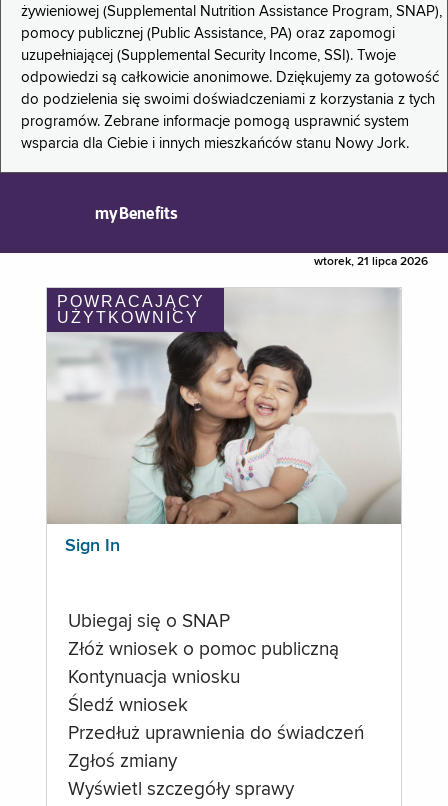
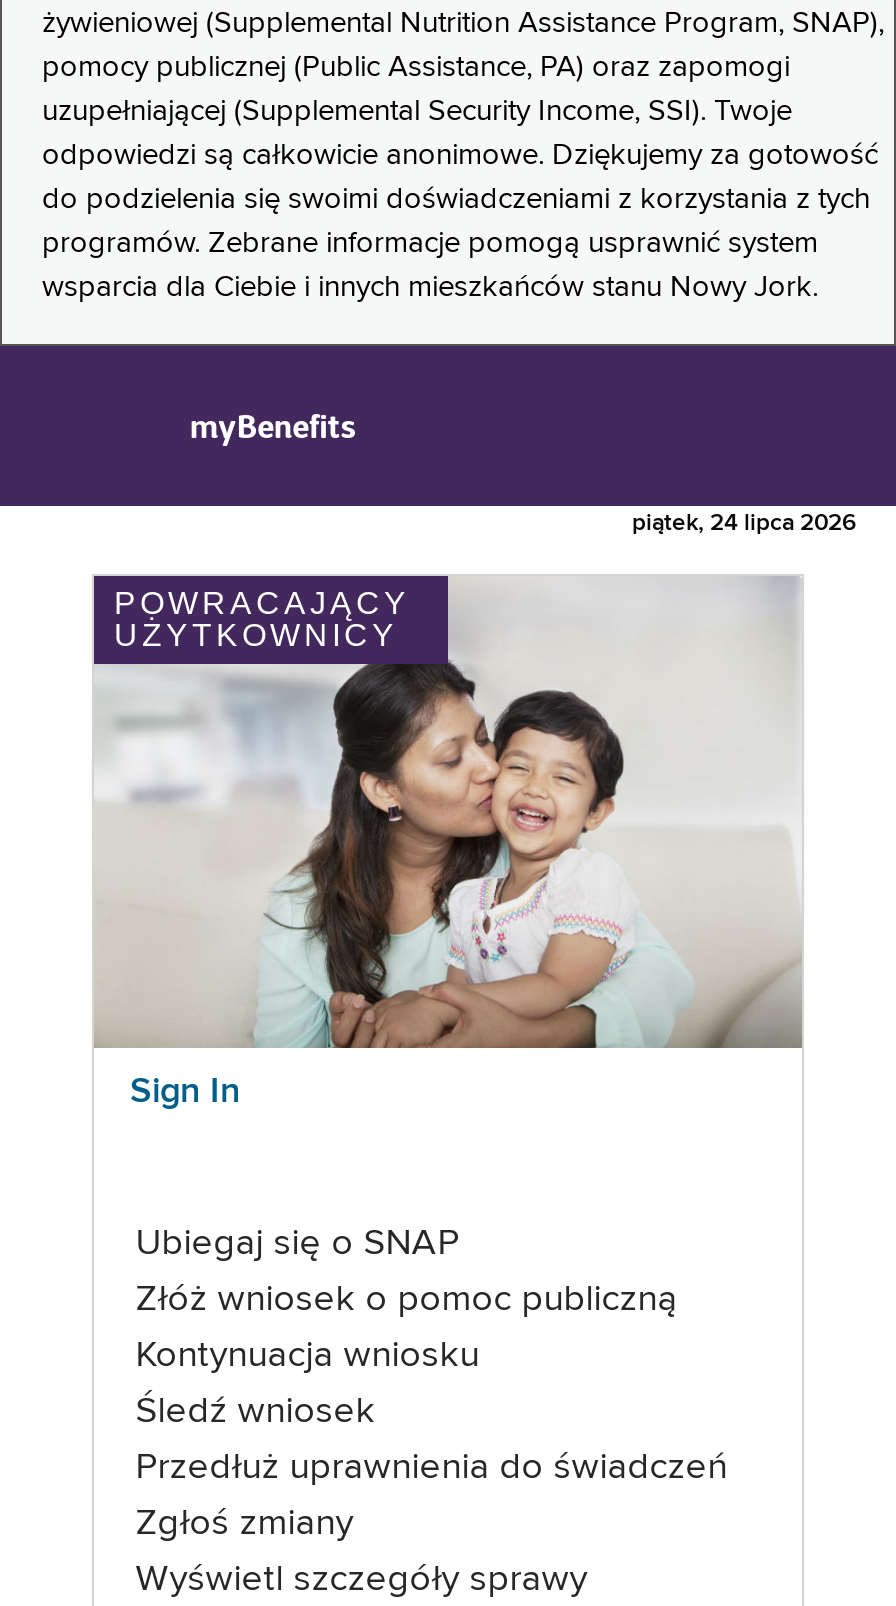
- wtorek, 21 lipca 2026
+ piątek, 24 lipca 2026
